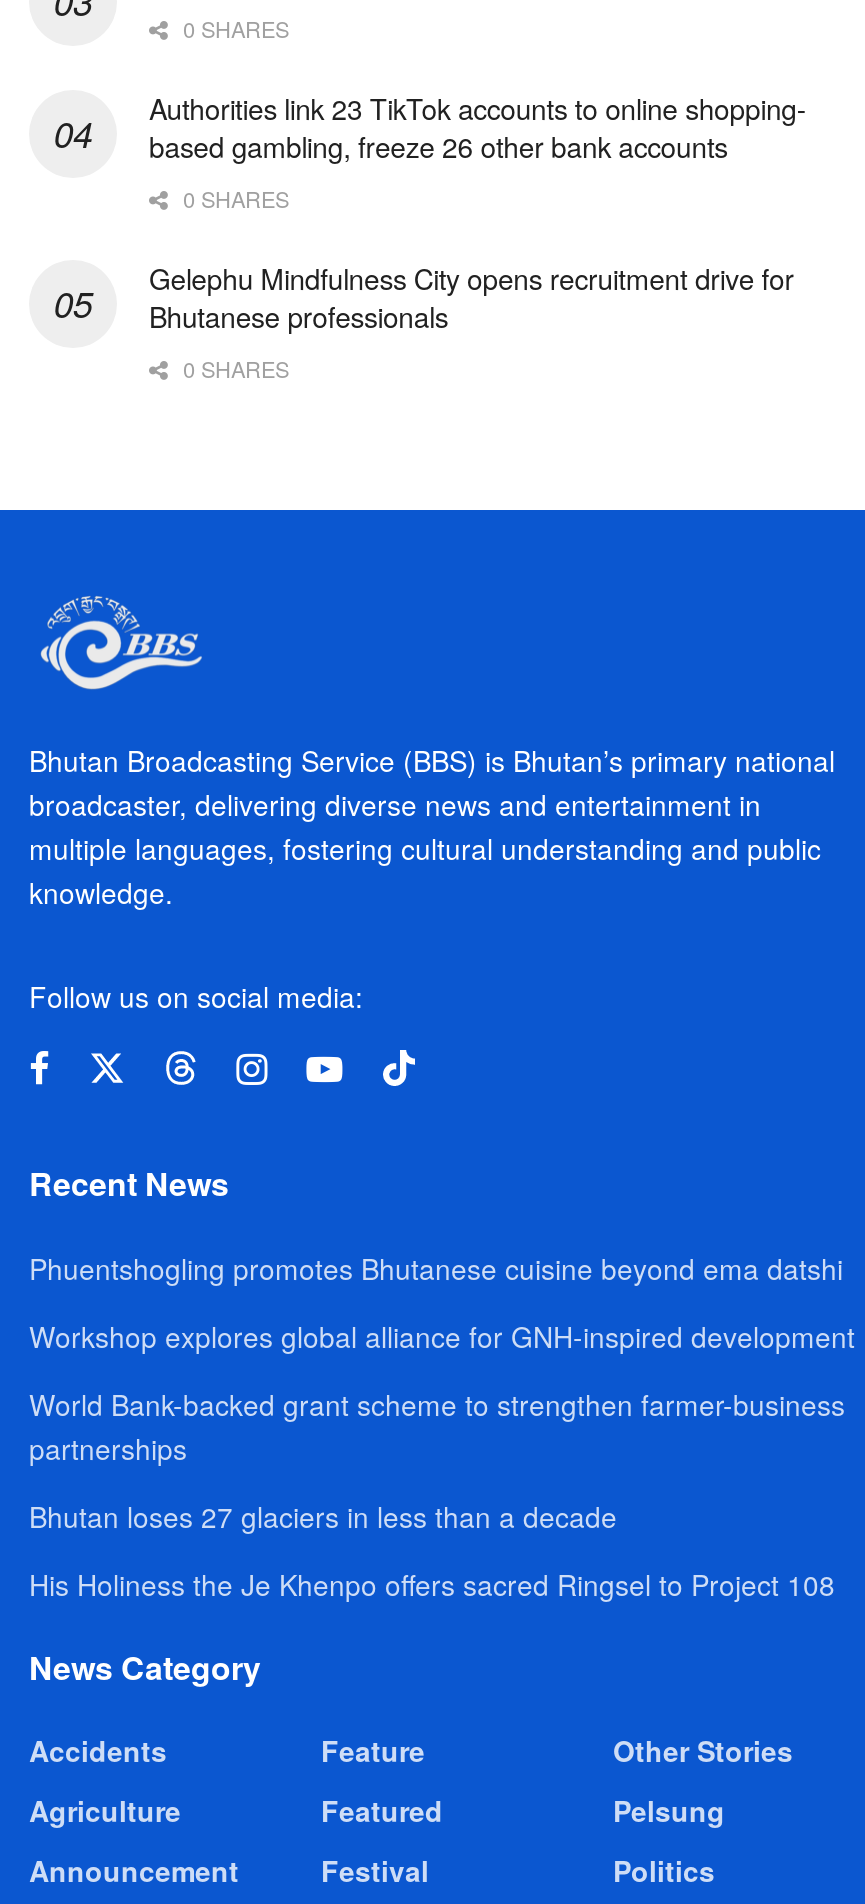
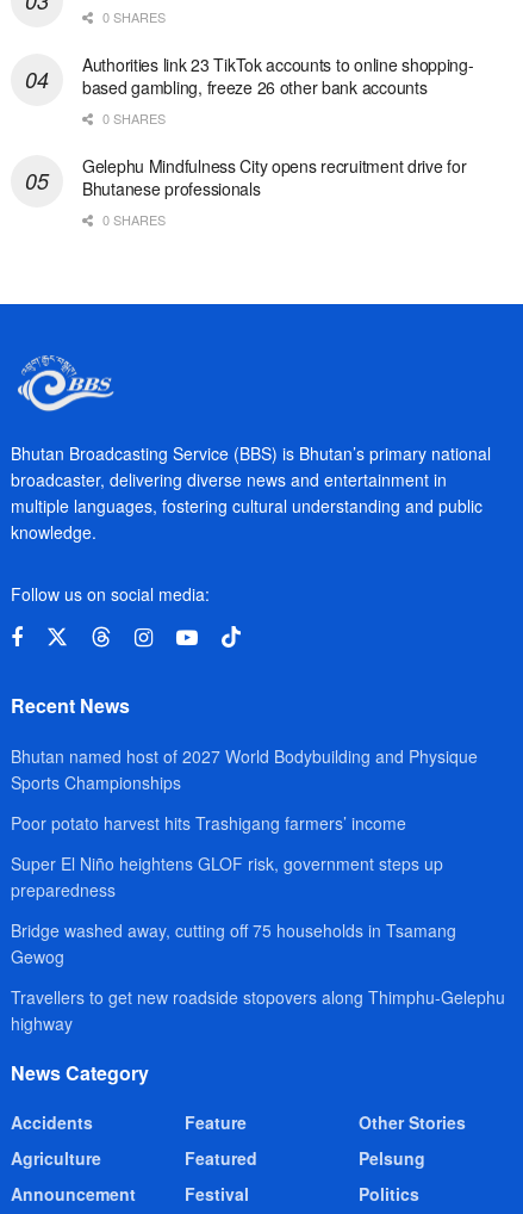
- Phuentshogling promotes Bhutanese cuisine beyond ema datshi
+ Bhutan named host of 2027 World Bodybuilding and Physique
+ Sports Championships

- Workshop explores global alliance for GNH-inspired development
+ Poor potato harvest hits Trashigang farmers’ income

- World Bank-backed grant scheme to strengthen farmer-business
- partnerships
+ Super El Niño heightens GLOF risk, government steps up
+ preparedness

- Bhutan loses 27 glaciers in less than a decade
+ Bridge washed away, cutting off 75 households in Tsamang
+ Gewog

- His Holiness the Je Khenpo offers sacred Ringsel to Project 108
+ Travellers to get new roadside stopovers along Thimphu-Gelephu
+ highway
